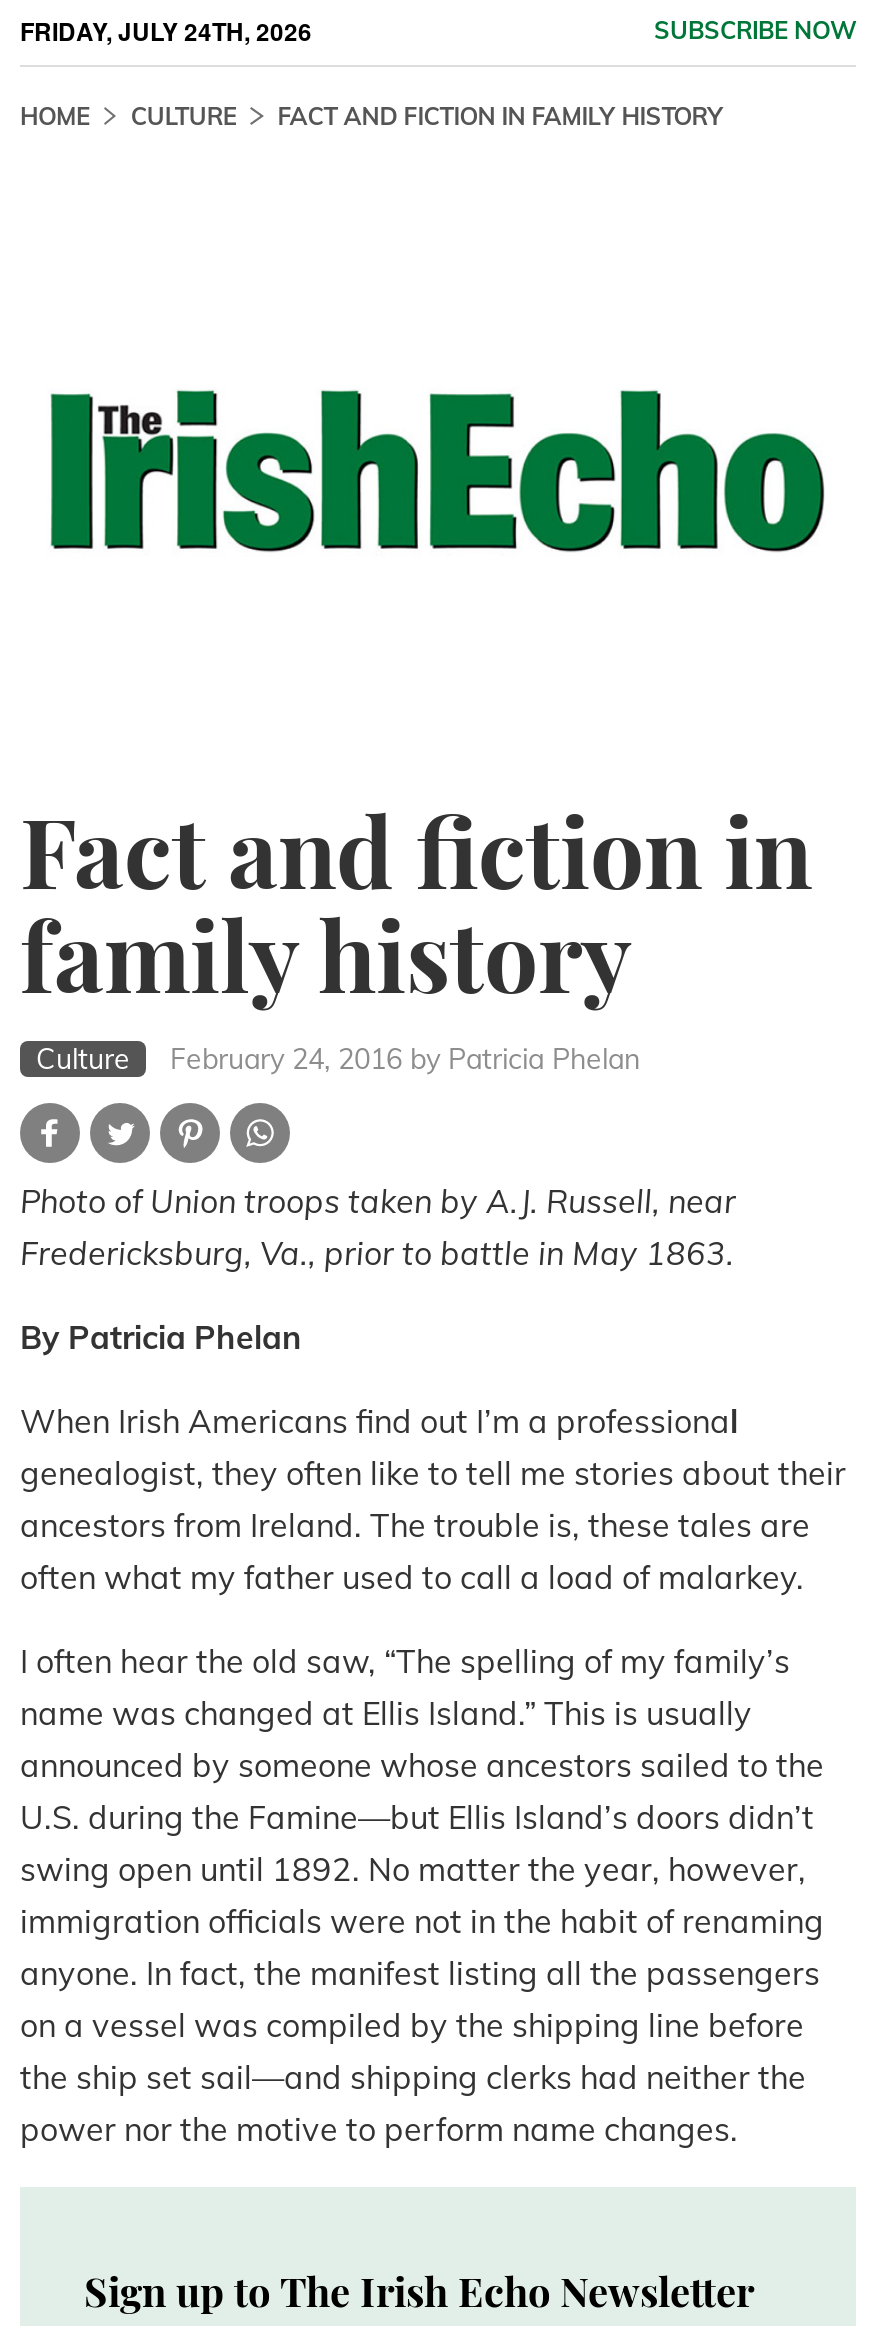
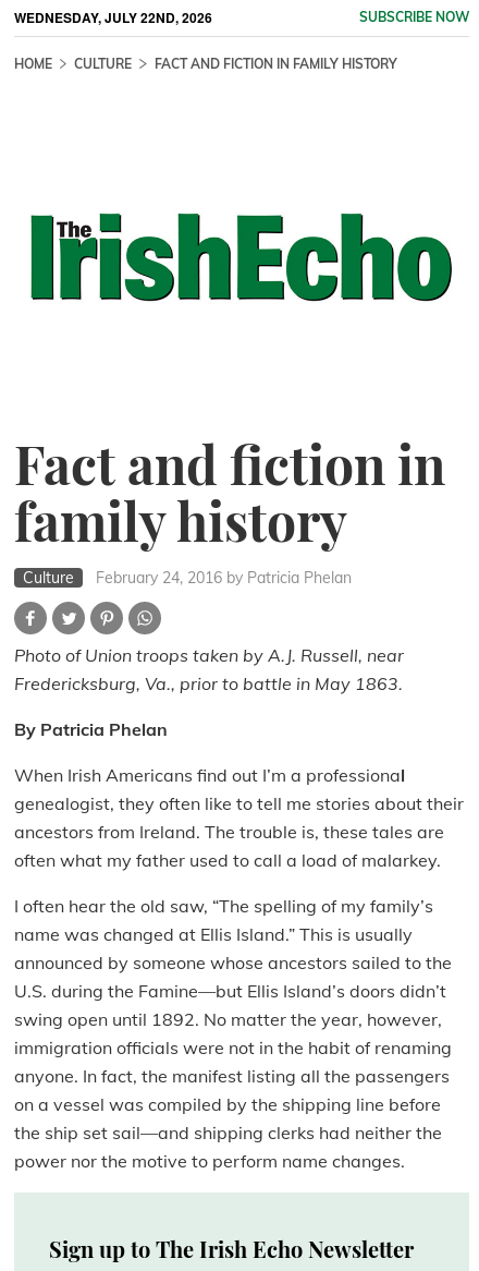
- FRIDAY, JULY 24TH, 2026
+ WEDNESDAY, JULY 22ND, 2026
